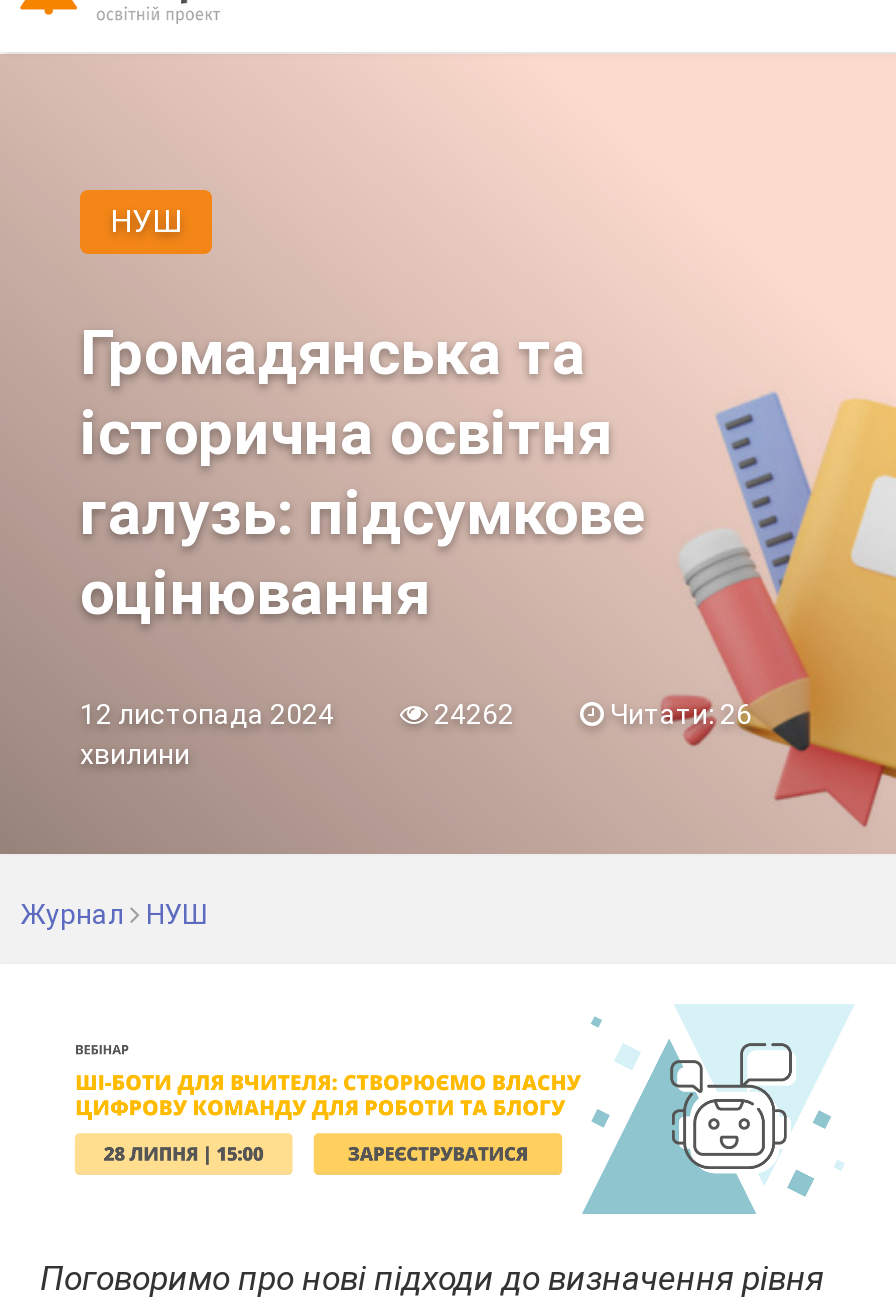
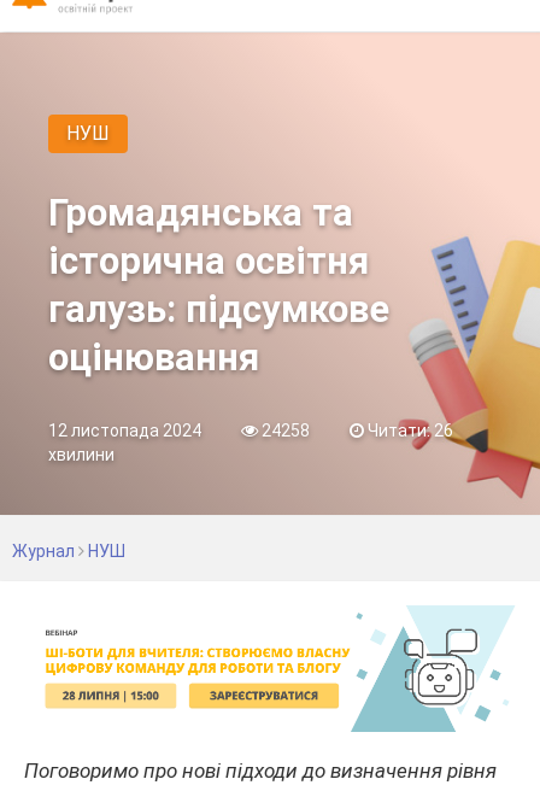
- 24262
+ 24258
